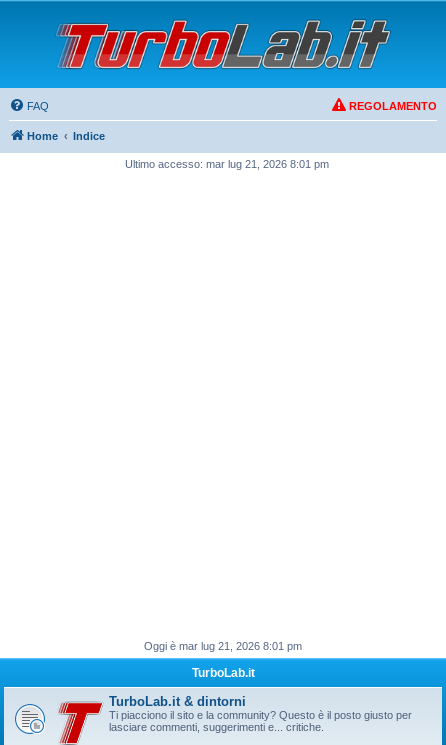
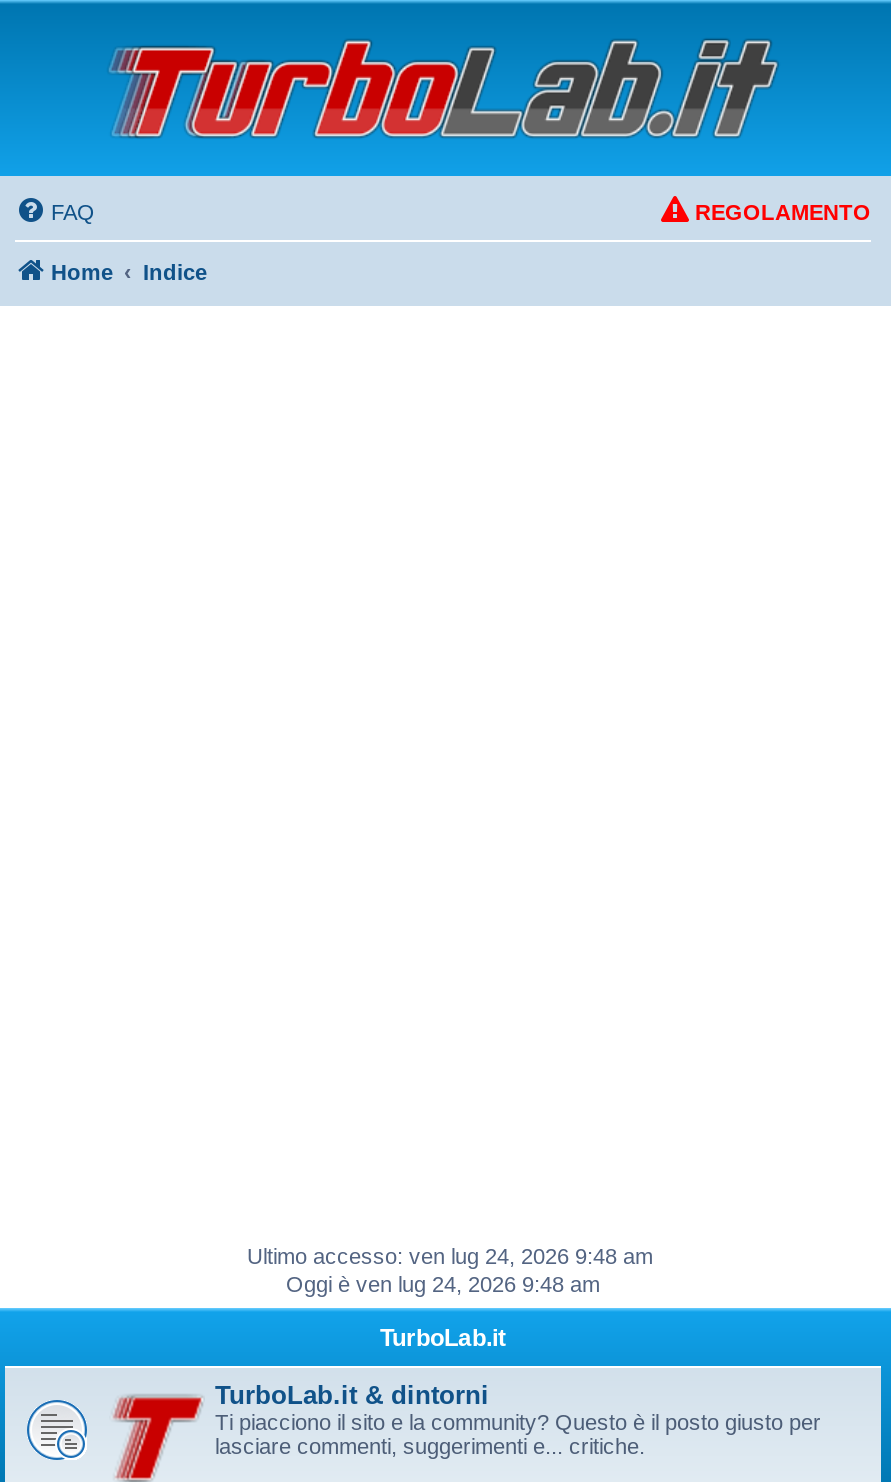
- Ultimo accesso: mar lug 21, 2026 8:01 pm
+ Ultimo accesso: ven lug 24, 2026 9:48 am

- Oggi è mar lug 21, 2026 8:01 pm
+ Oggi è ven lug 24, 2026 9:48 am
